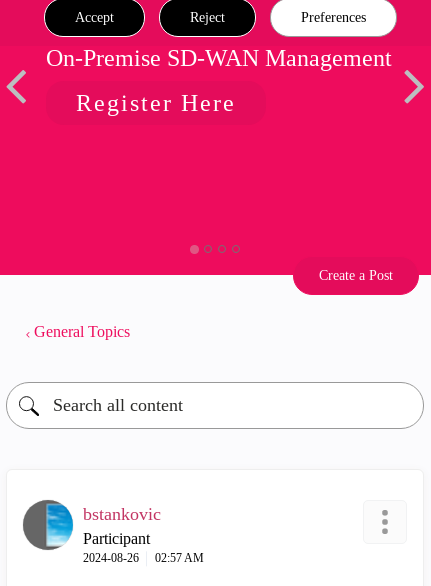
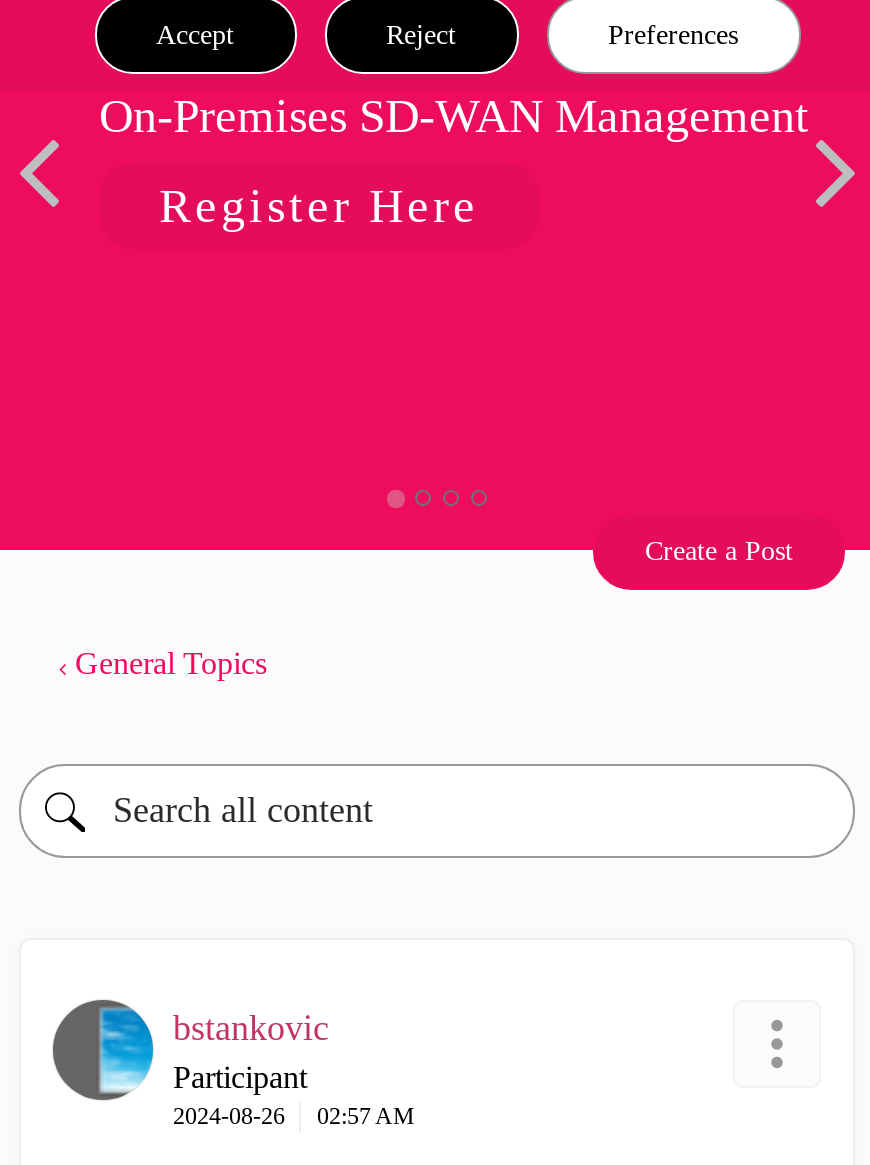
- On-Premise SD-WAN Management
+ On-Premises SD-WAN Management
